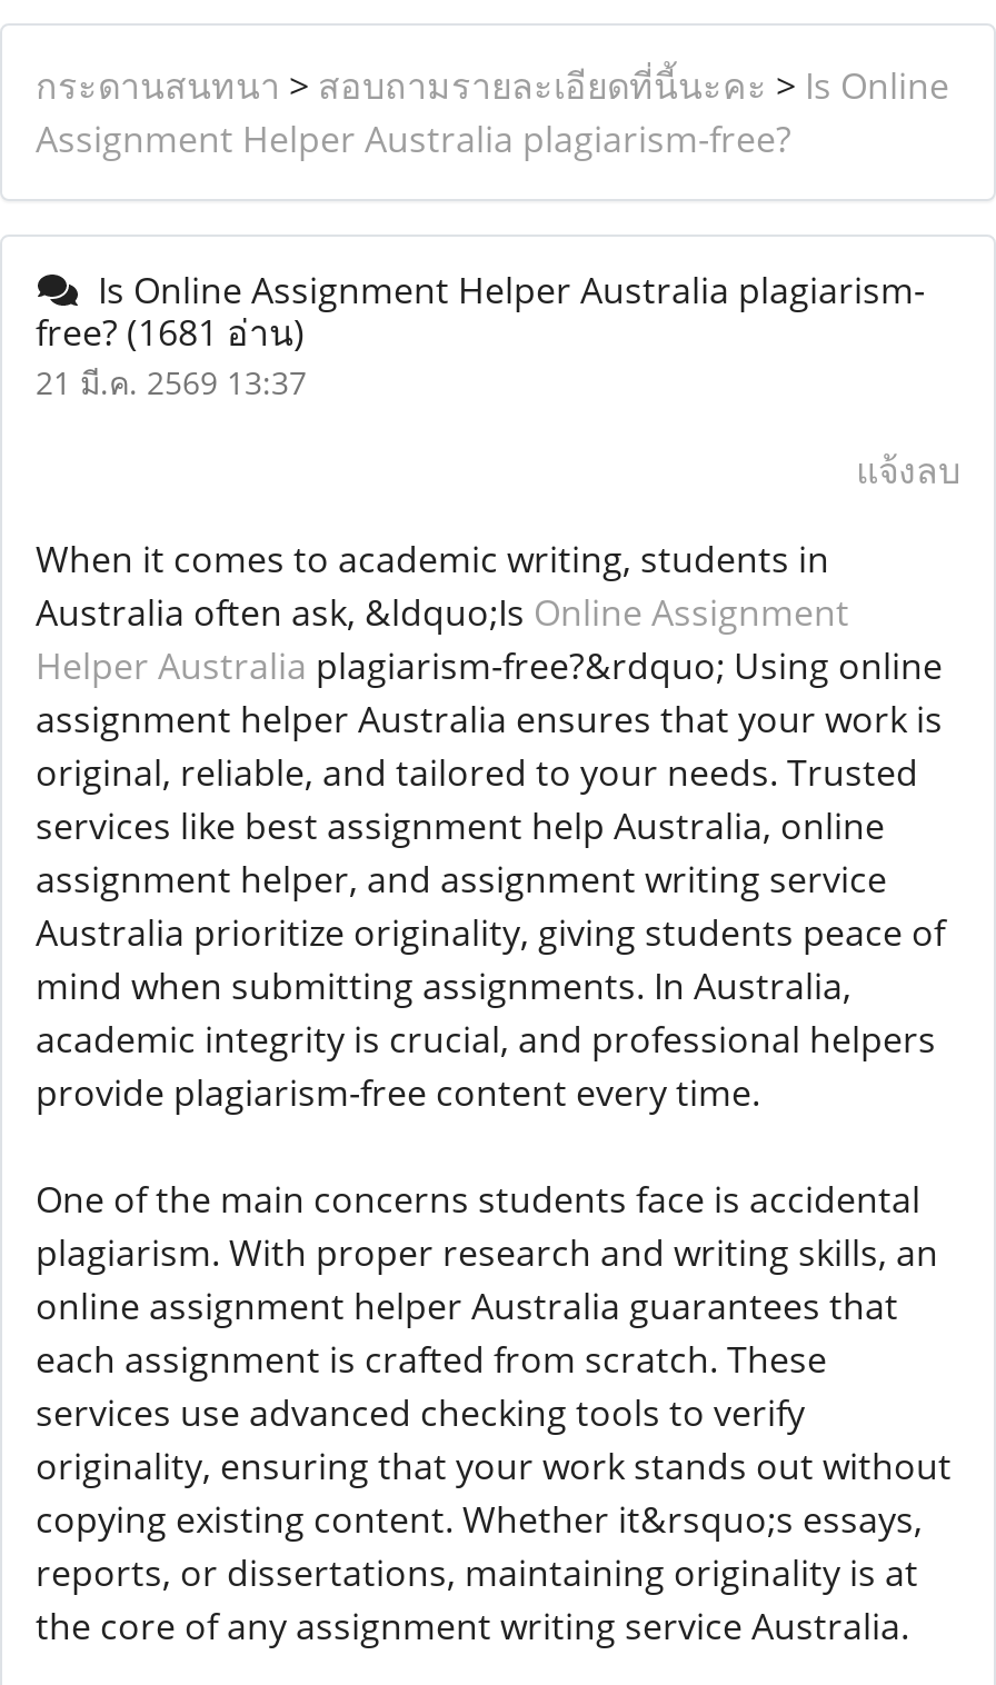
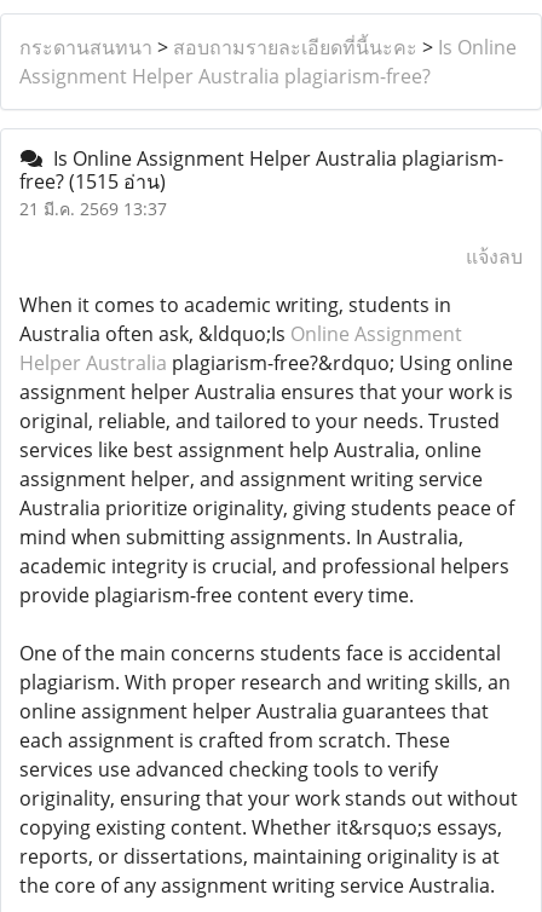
- free? (1681 อ่าน)
+ free? (1515 อ่าน)
